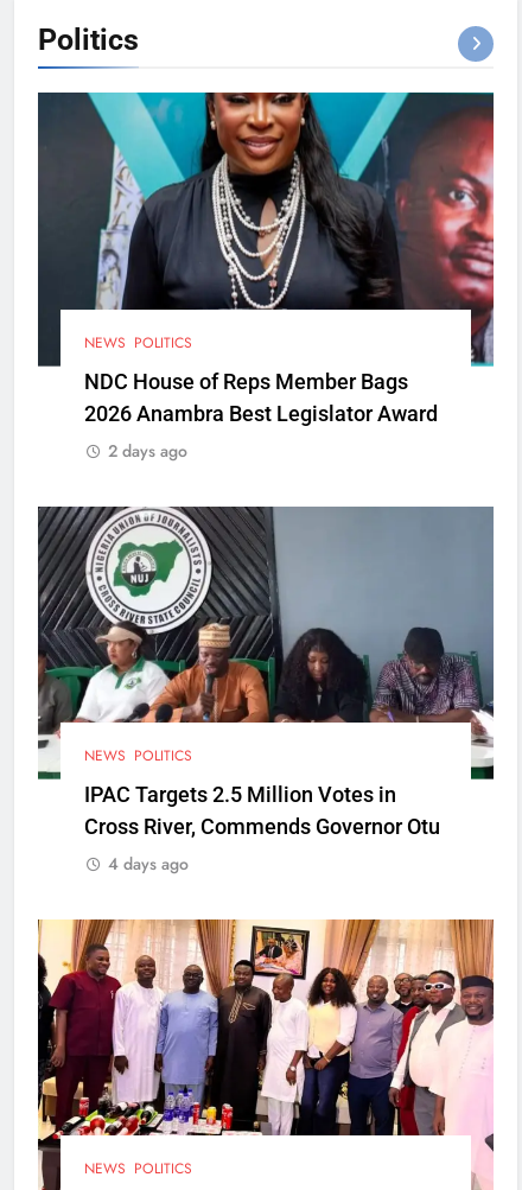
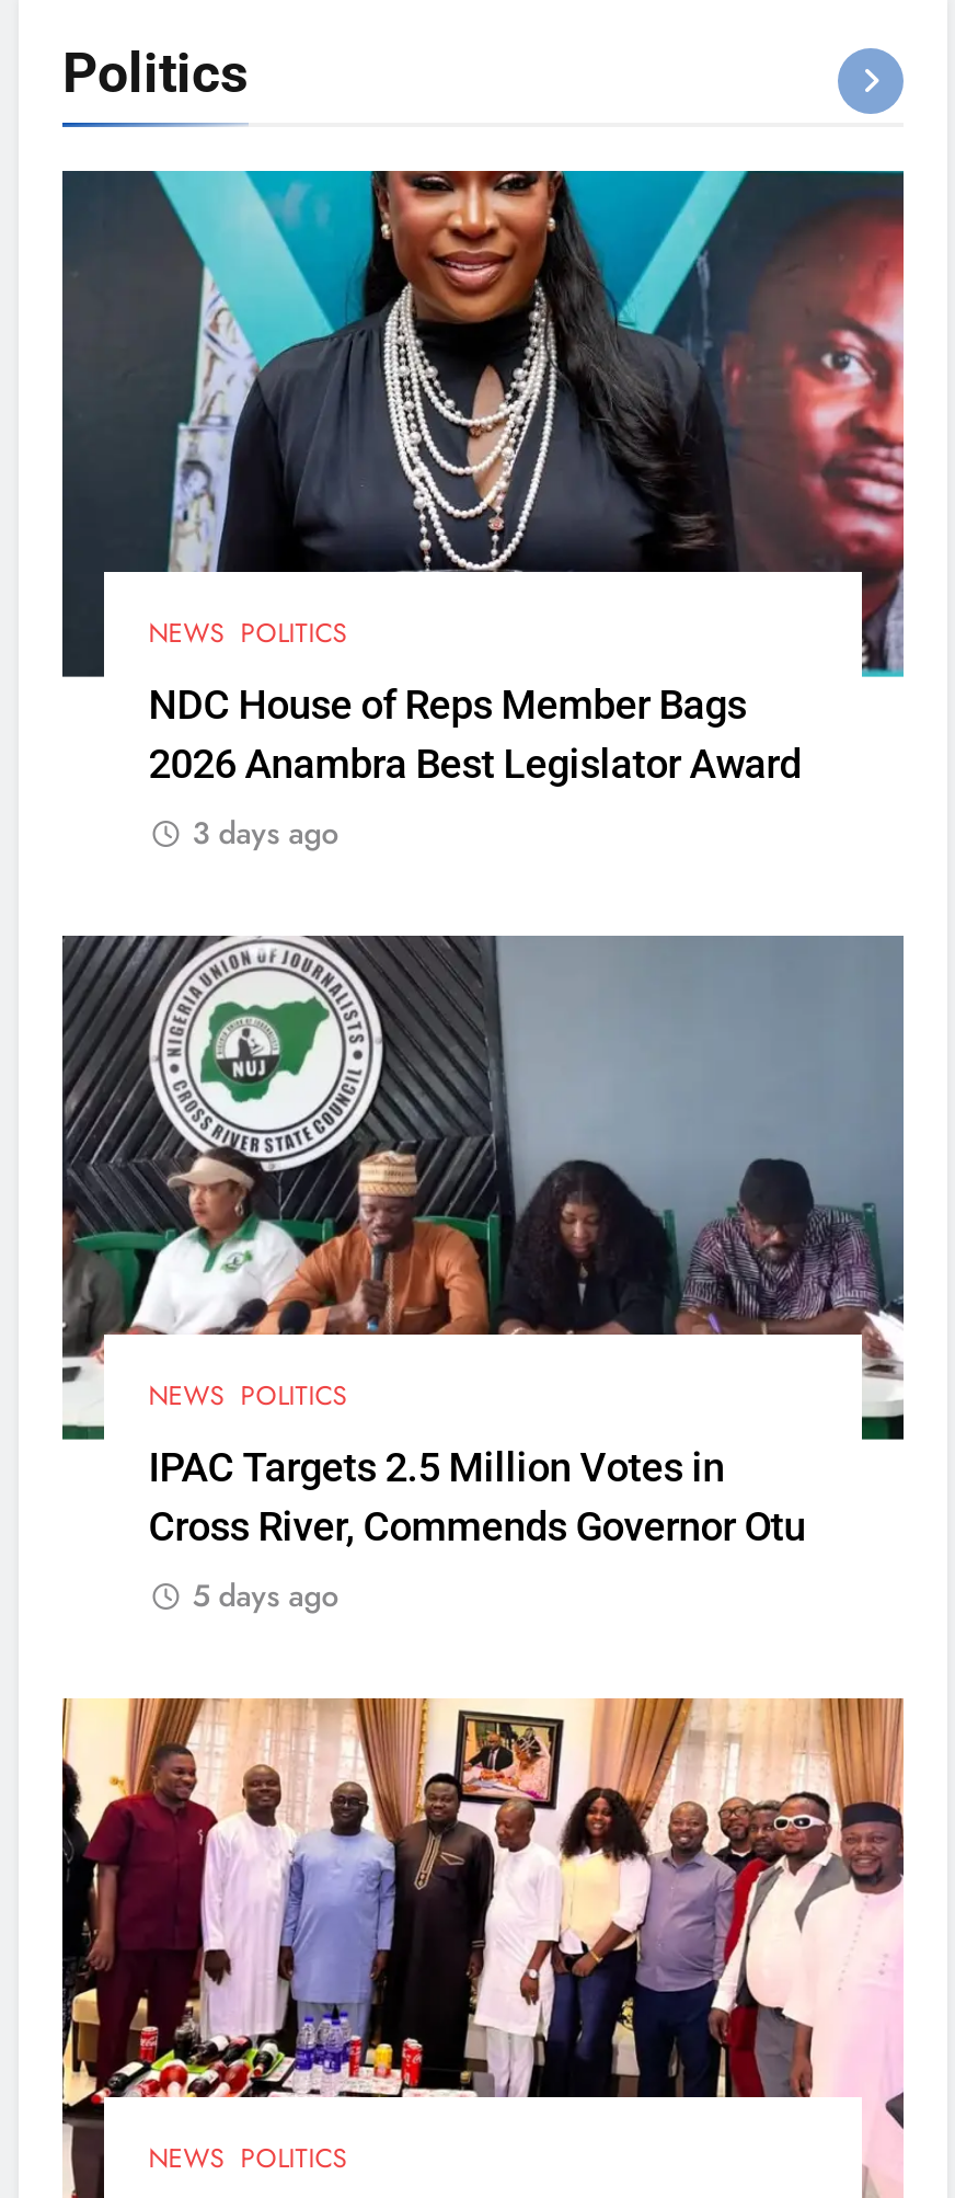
- 2 days ago
+ 3 days ago

- 4 days ago
+ 5 days ago
